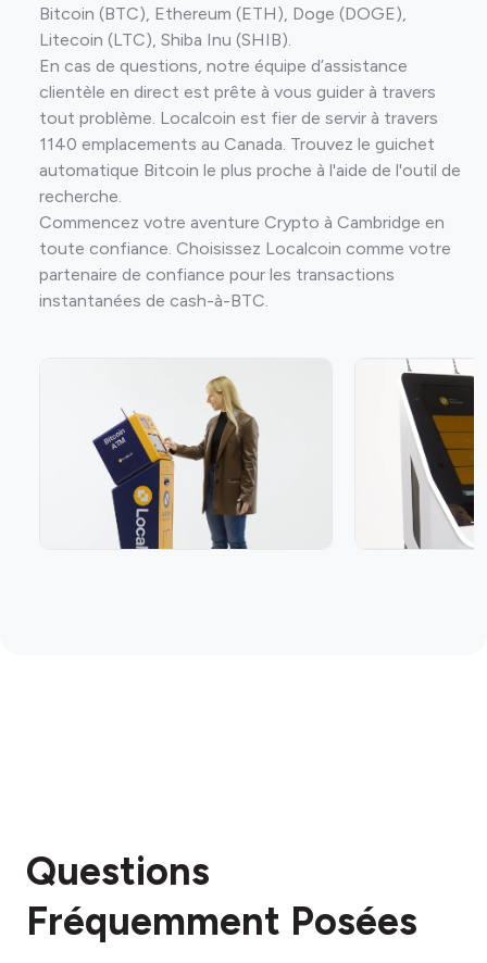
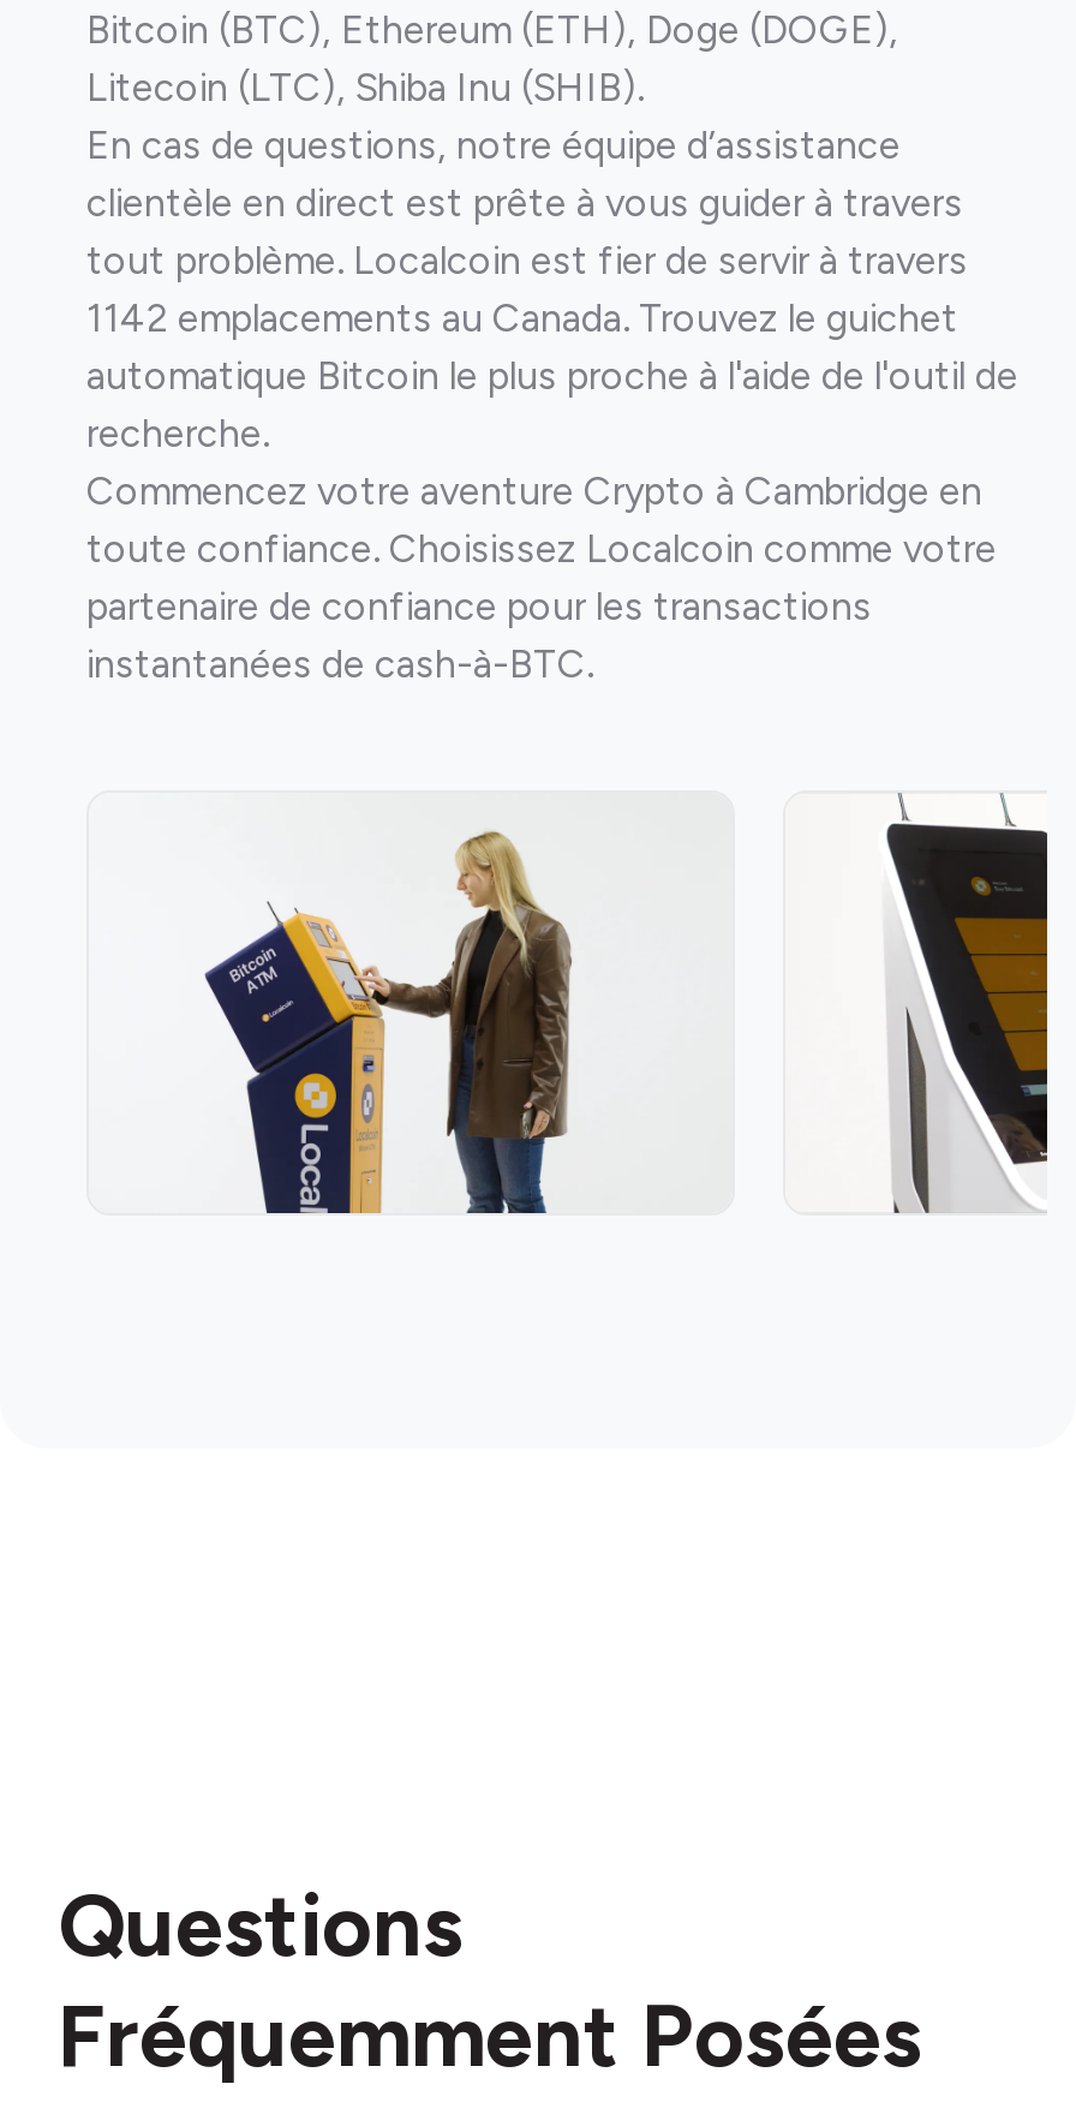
- 1140 emplacements au Canada. Trouvez le guichet
+ 1142 emplacements au Canada. Trouvez le guichet
